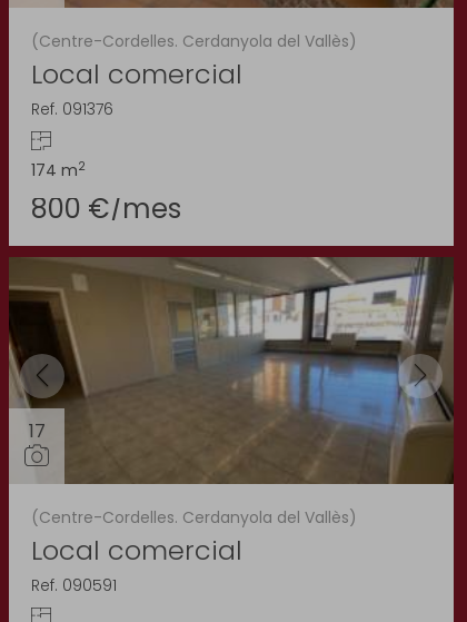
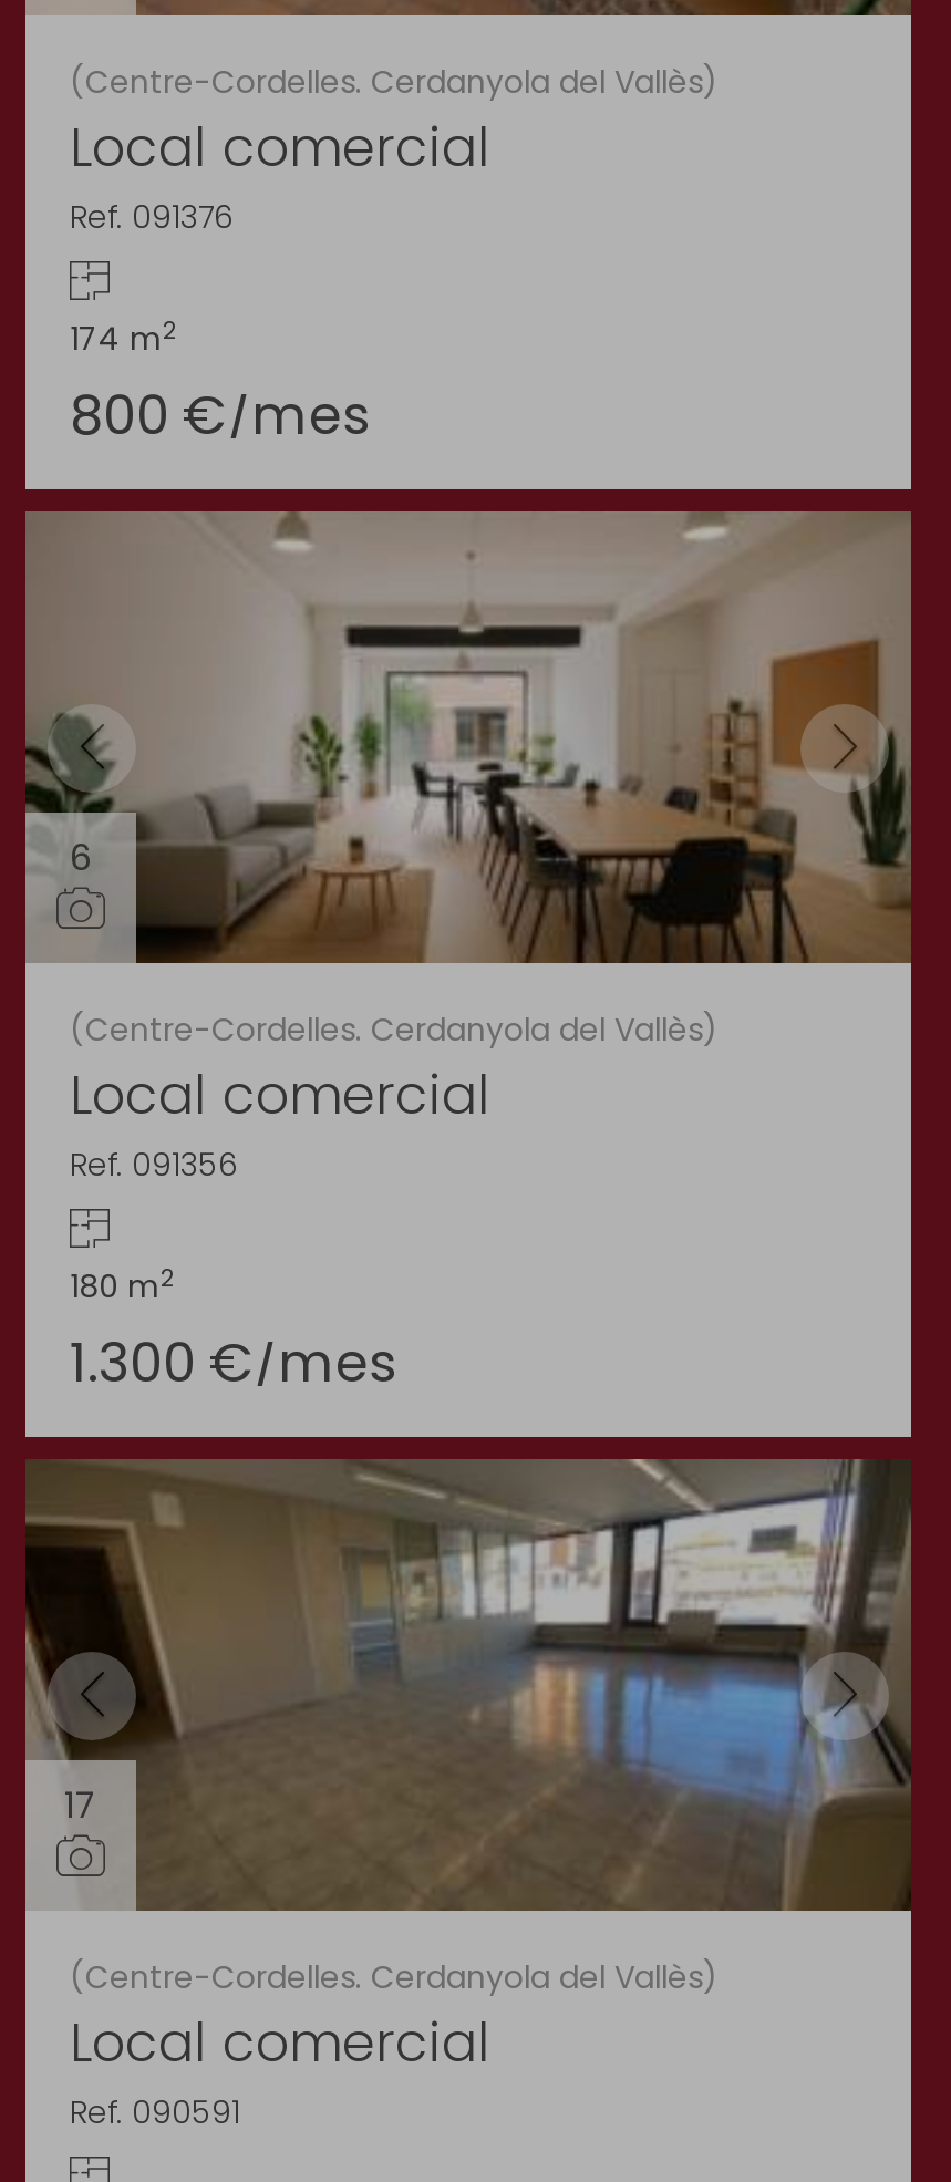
+ [image]
+ 6
+ (Centre-Cordelles. Cerdanyola del Vallès)
+ Local comercial
+ Ref. 091356
+ 180 m2
+ 1.300 €/mes
